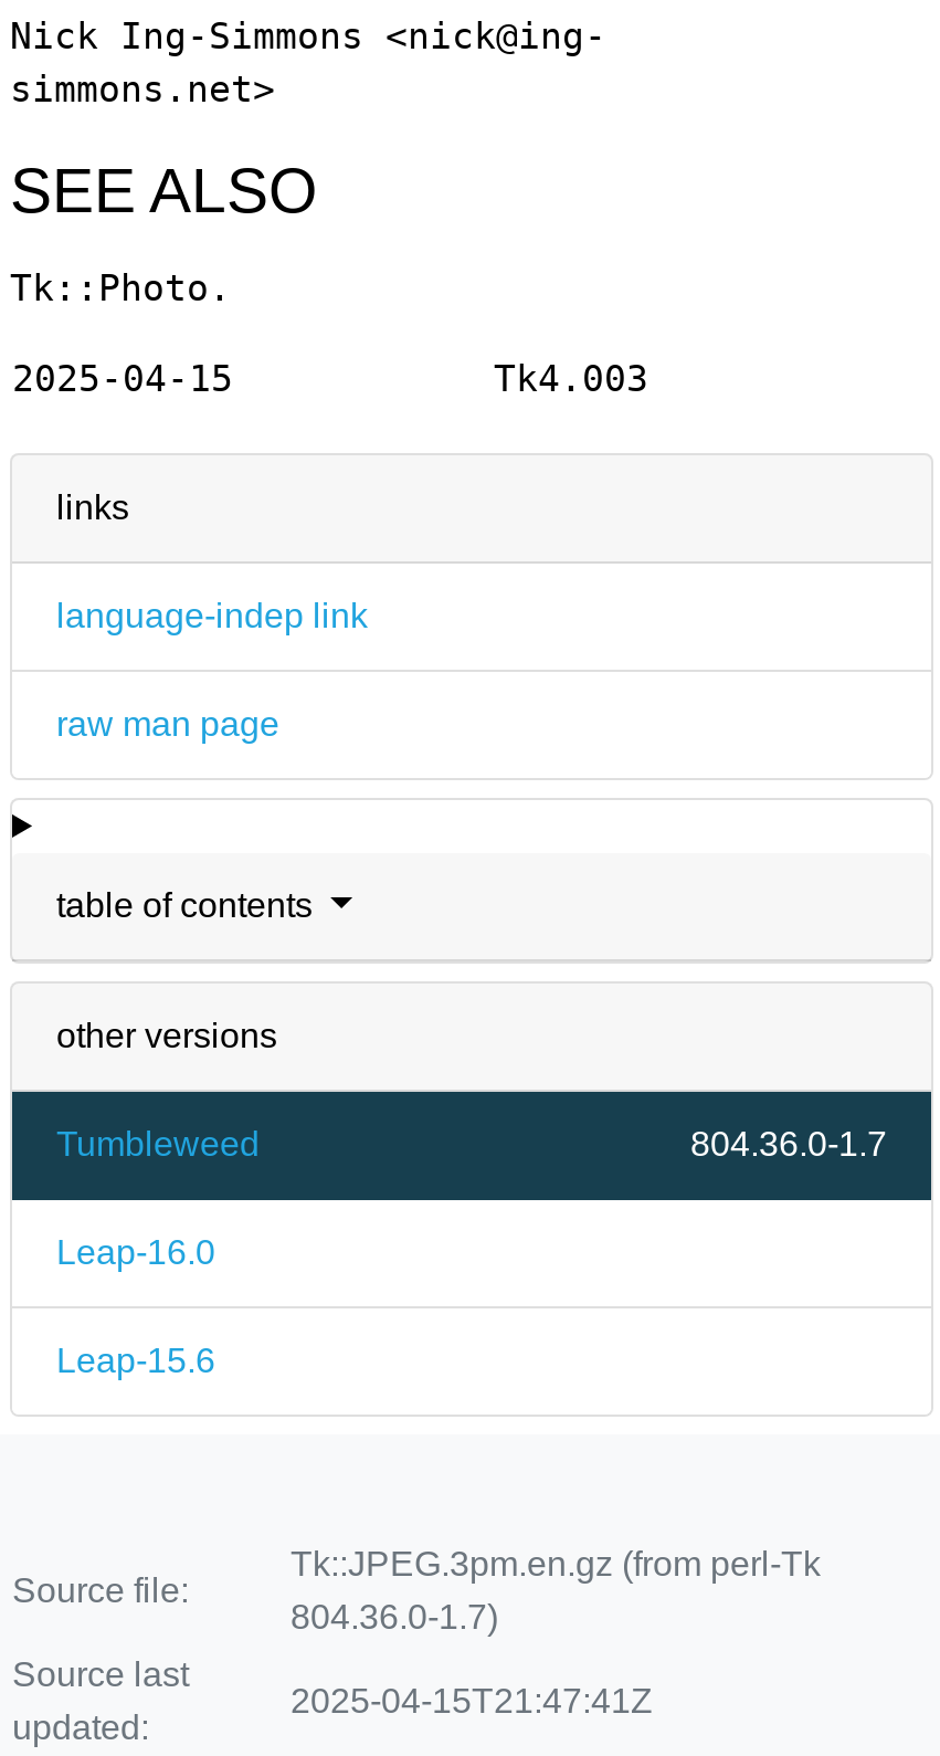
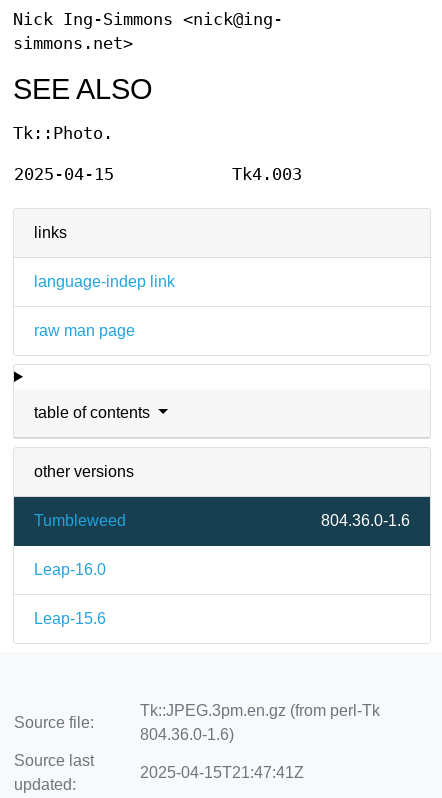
- 804.36.0-1.7
+ 804.36.0-1.6

- 804.36.0-1.7)
+ 804.36.0-1.6)
